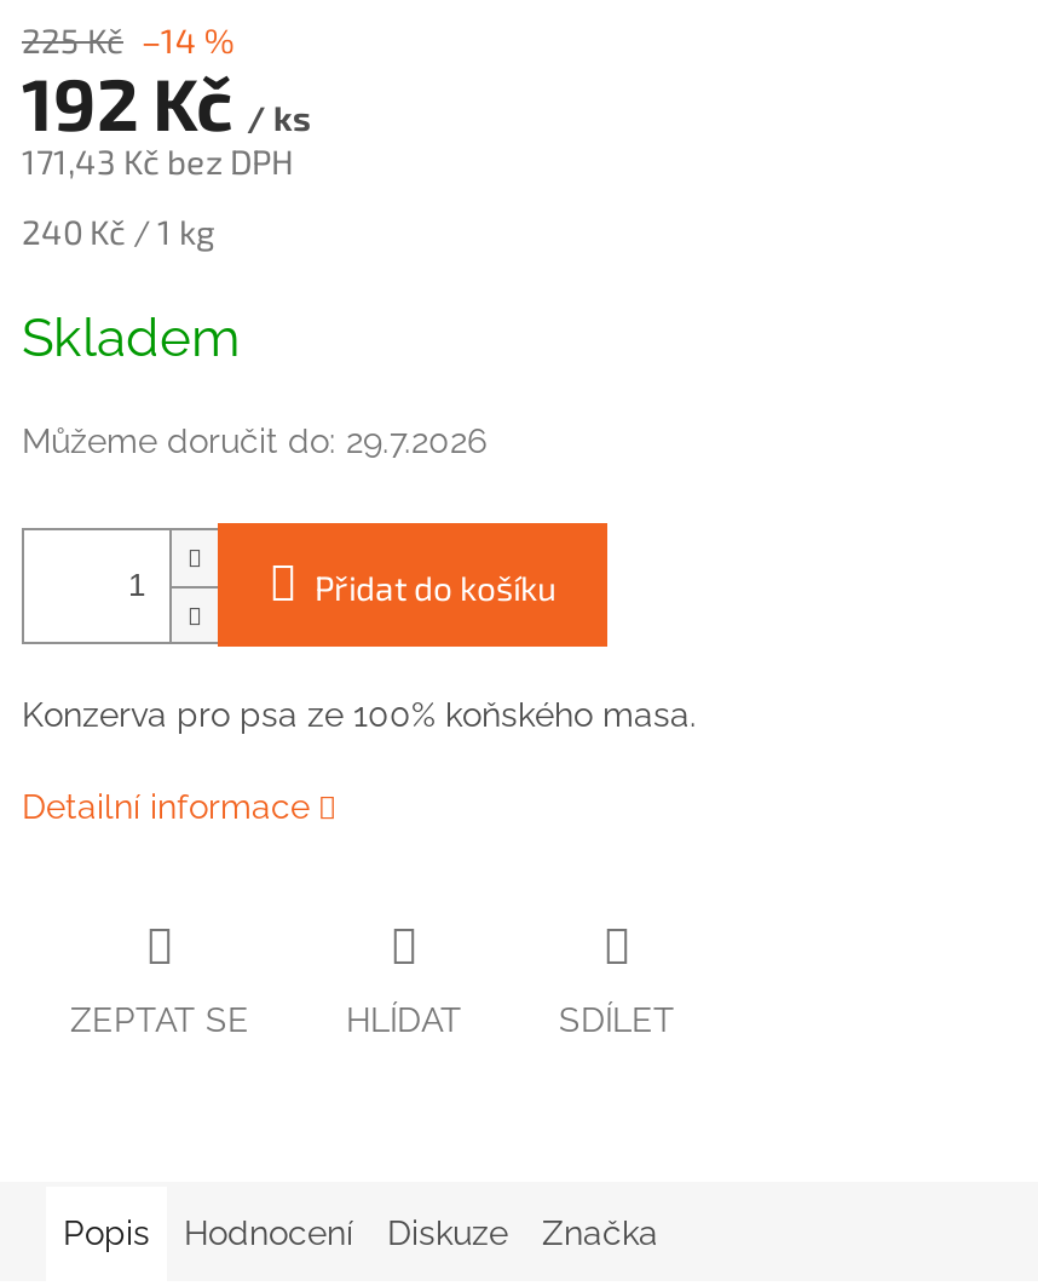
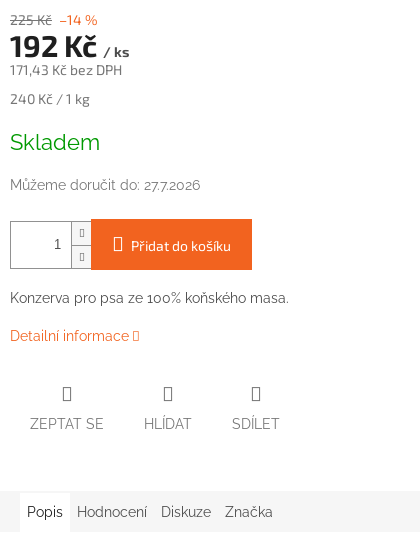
- Můžeme doručit do: 29.7.2026
+ Můžeme doručit do: 27.7.2026
